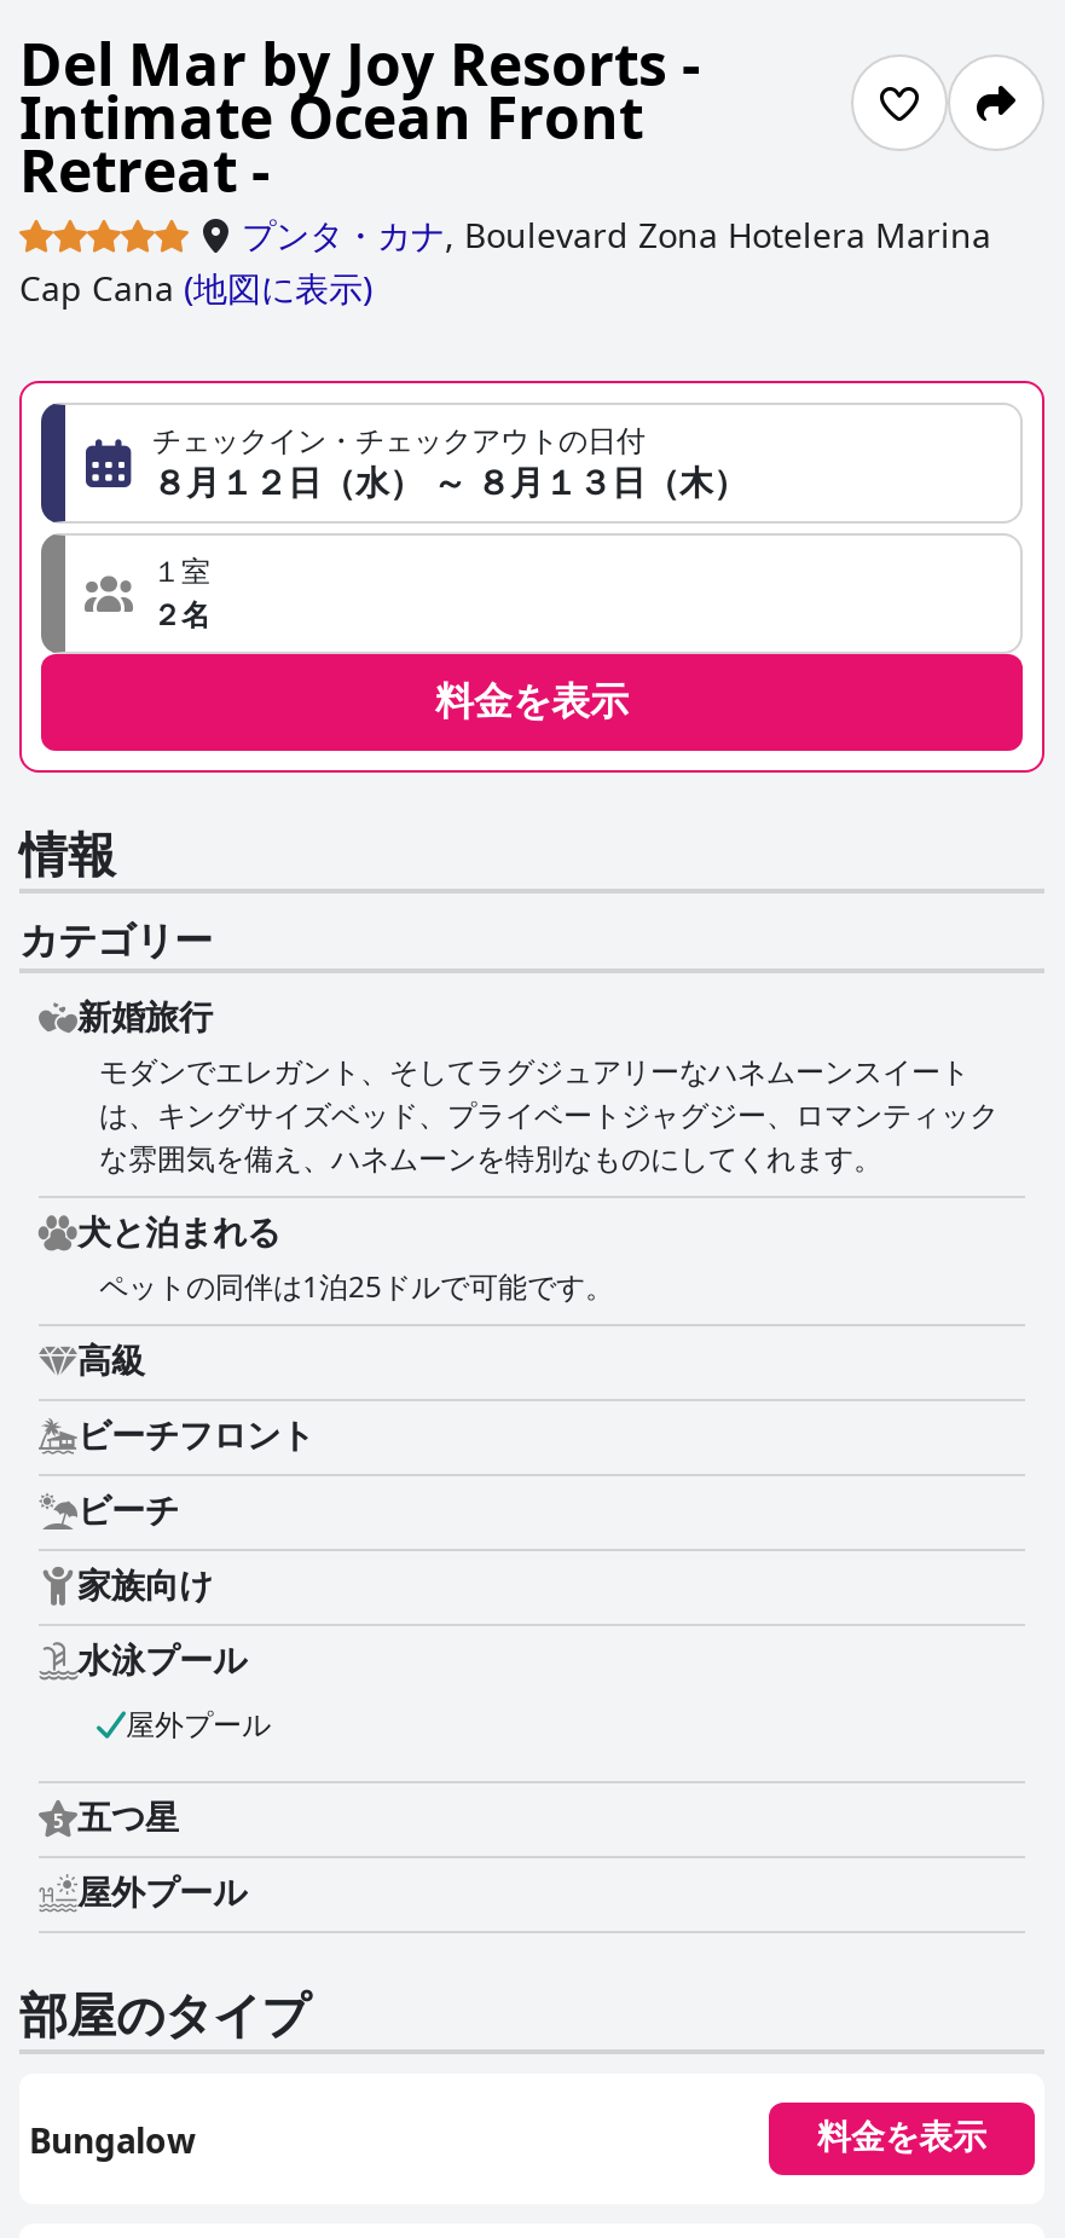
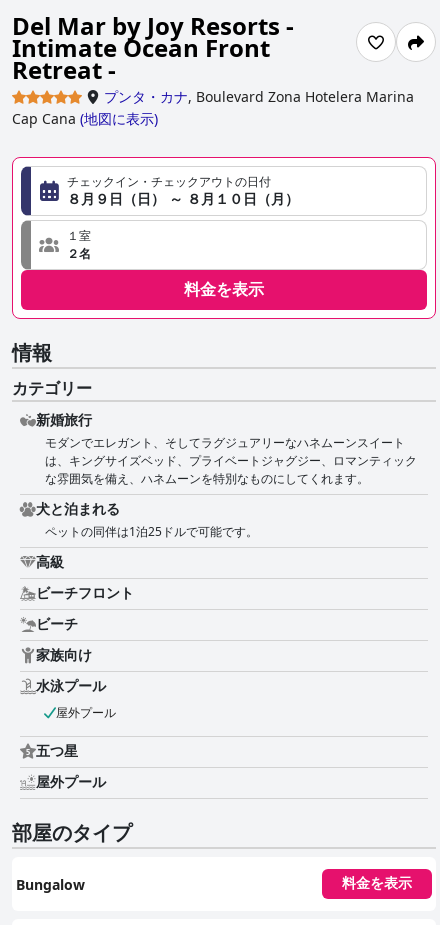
- ８月１２日（水） ～ ８月１３日（木）
+ ８月９日（日） ～ ８月１０日（月）
